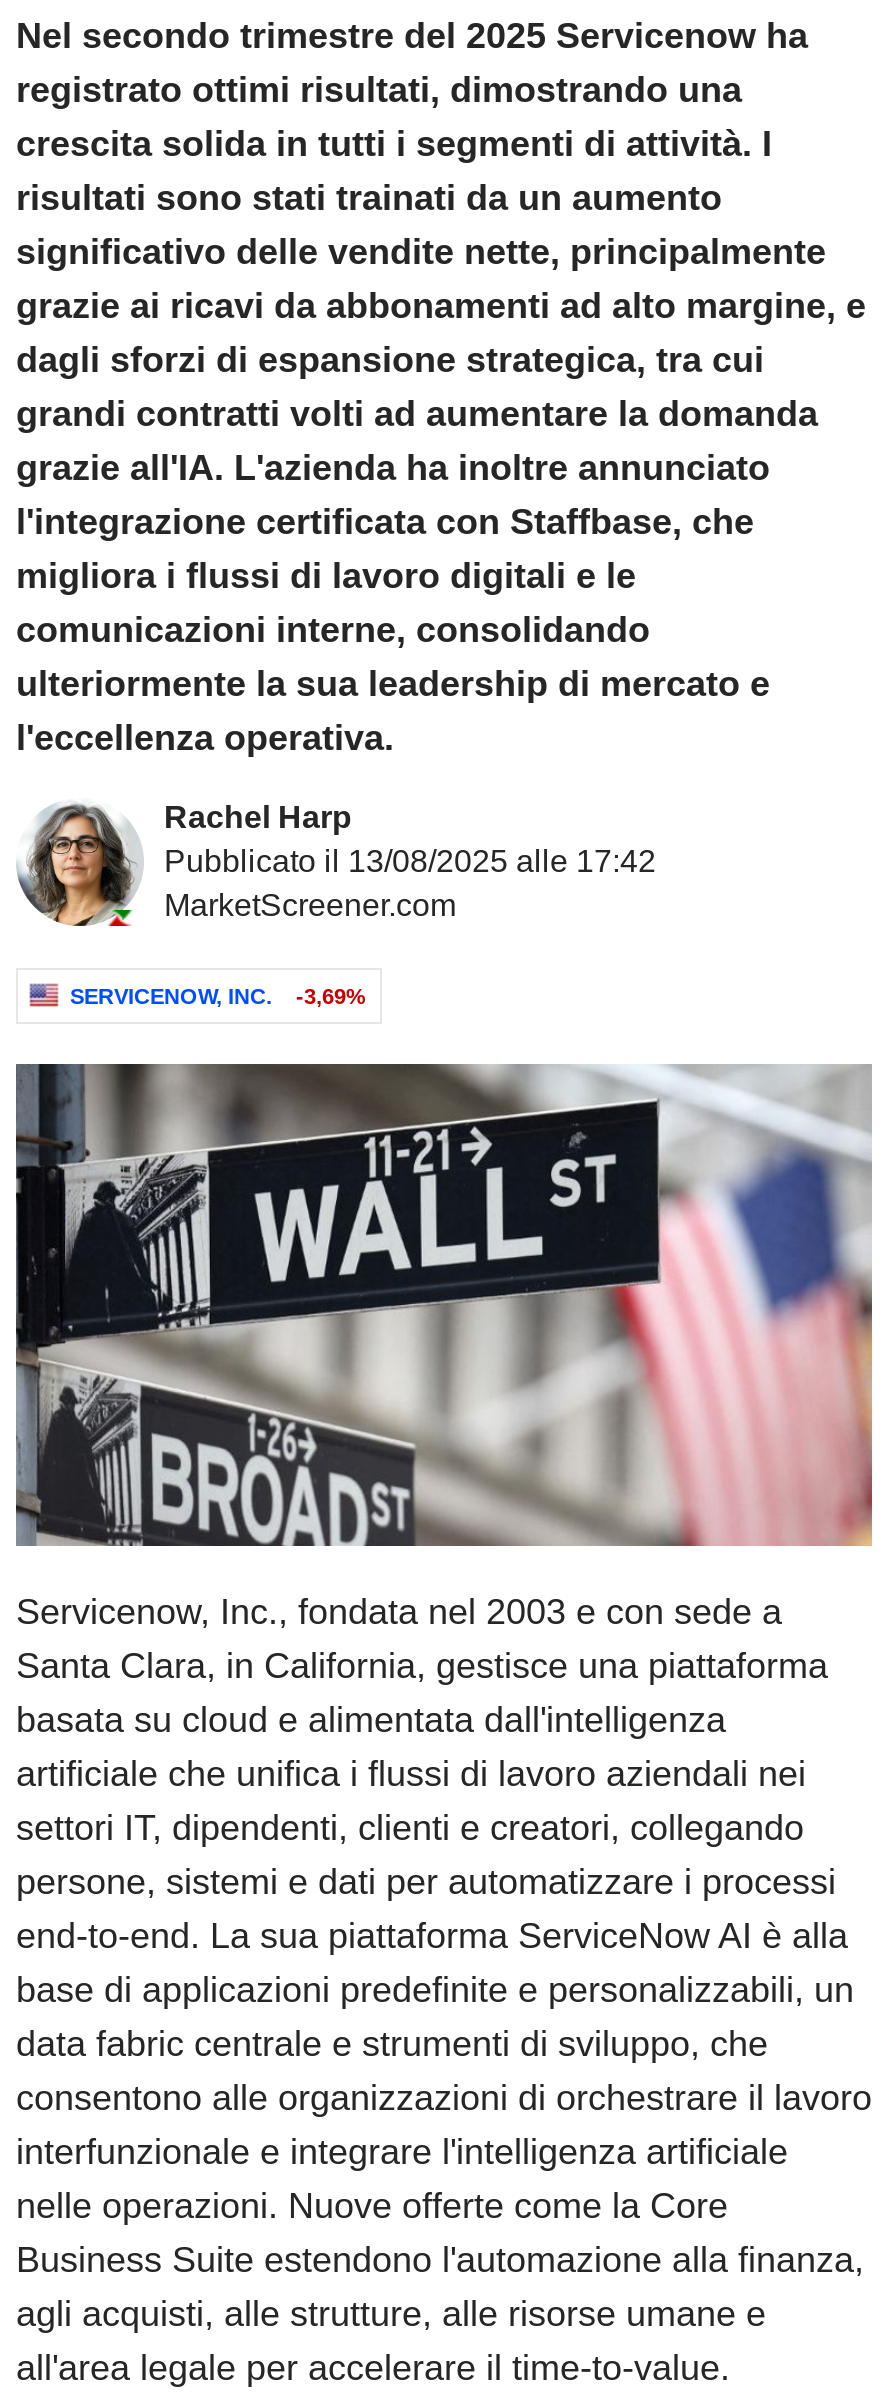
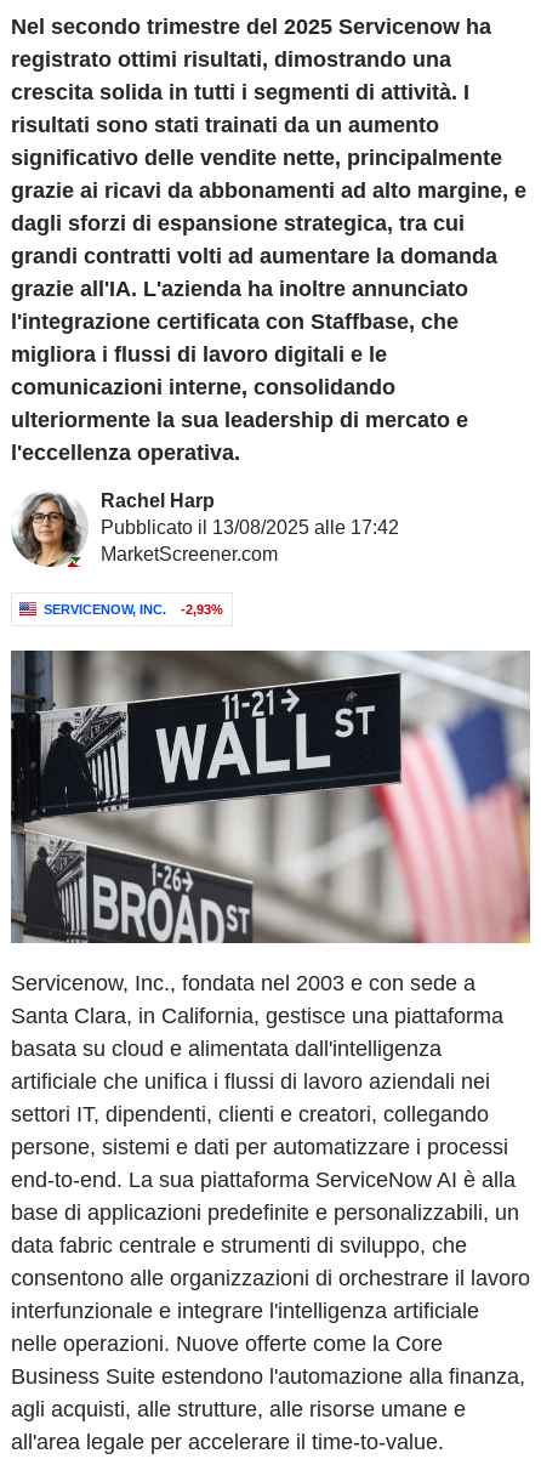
- SERVICENOW, INC. -3,69%
+ SERVICENOW, INC. -2,93%
